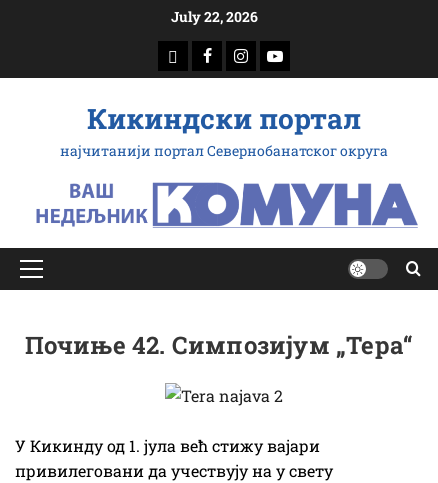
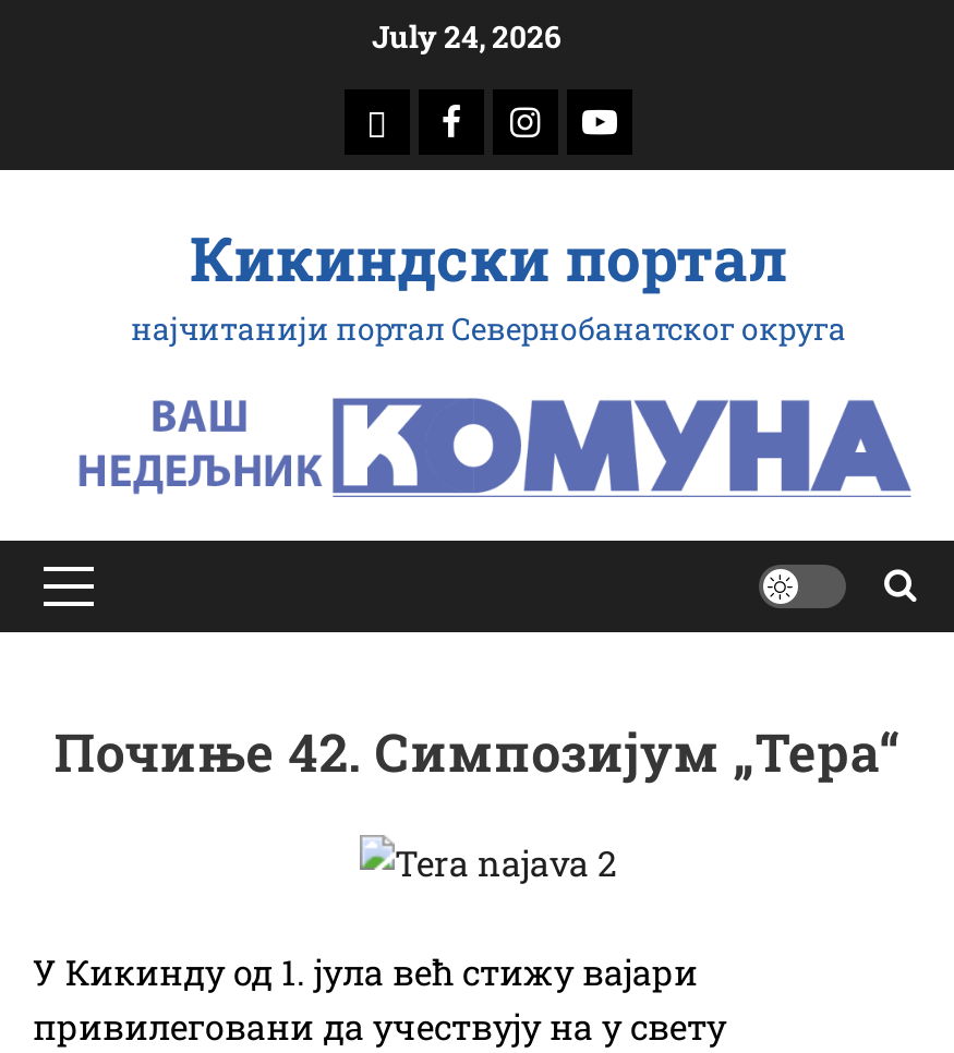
- July 22, 2026
+ July 24, 2026
